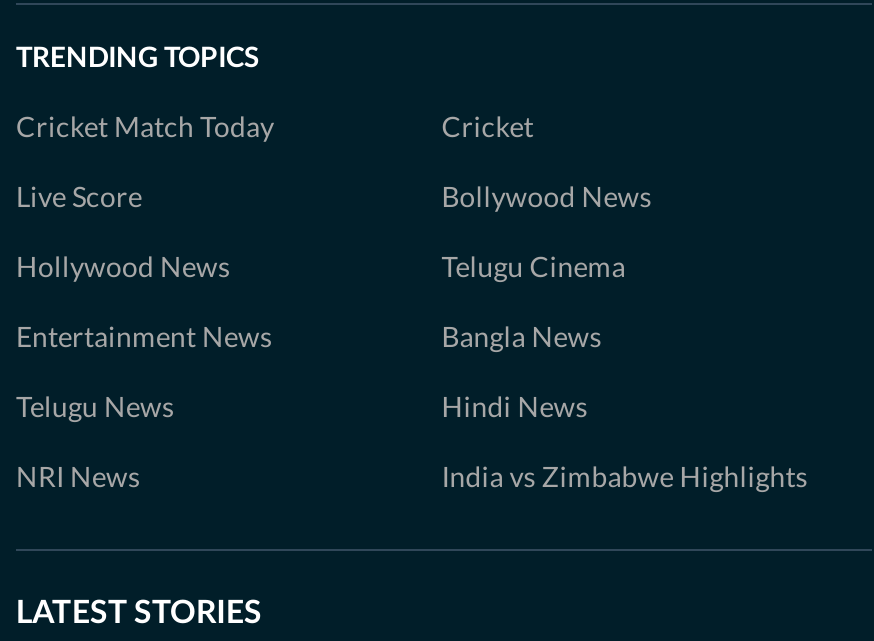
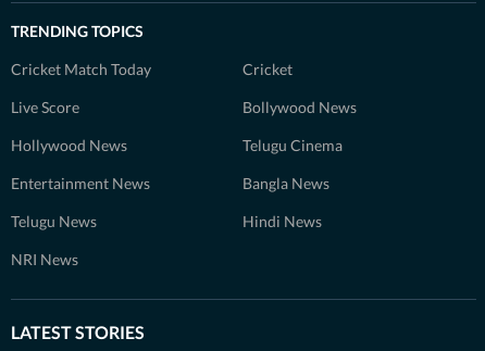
- India vs Zimbabwe Highlights
